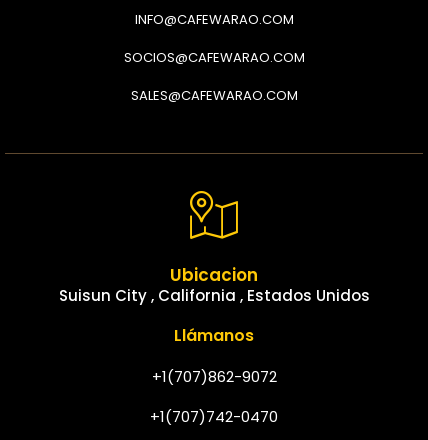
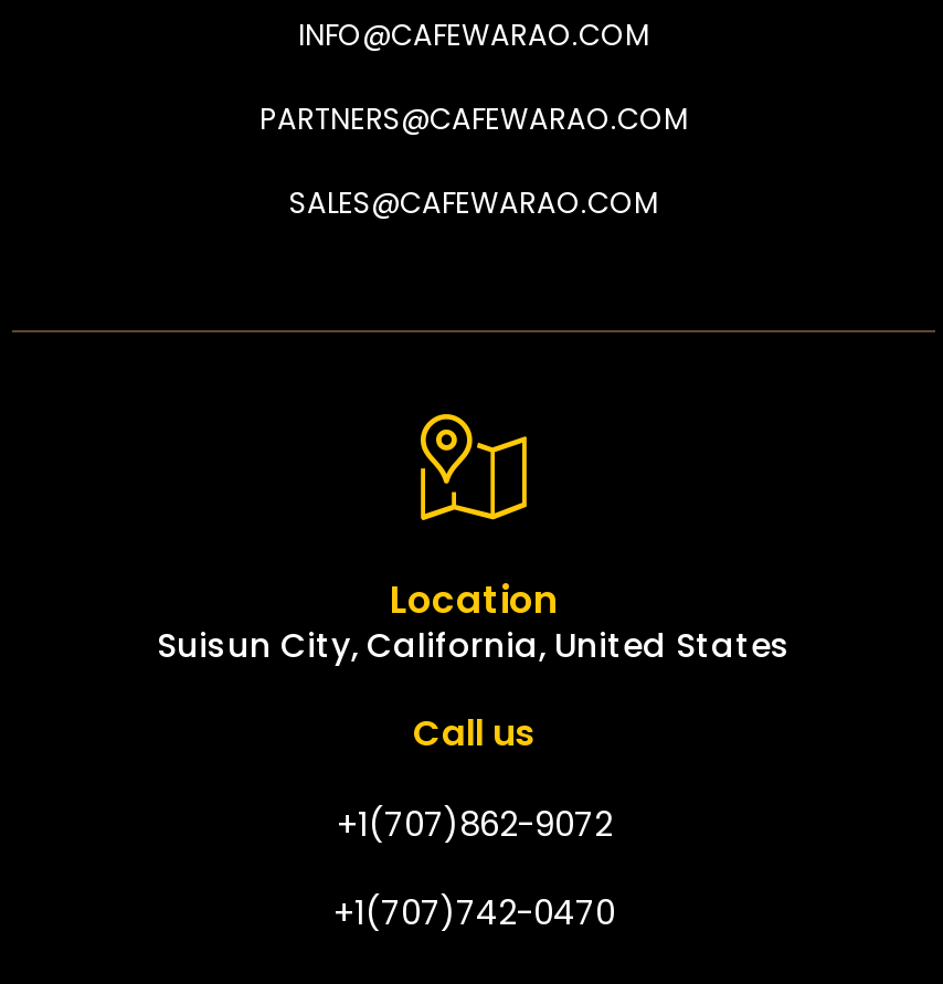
- SOCIOS@CAFEWARAO.COM
+ PARTNERS@CAFEWARAO.COM

- Ubicacion
- Suisun City , California , Estados Unidos
+ Location
+ Suisun City, California, United States

- Llámanos
+ Call us
